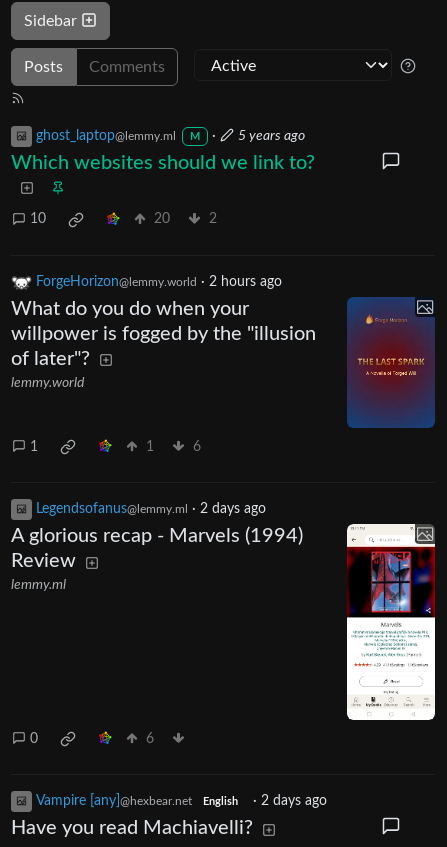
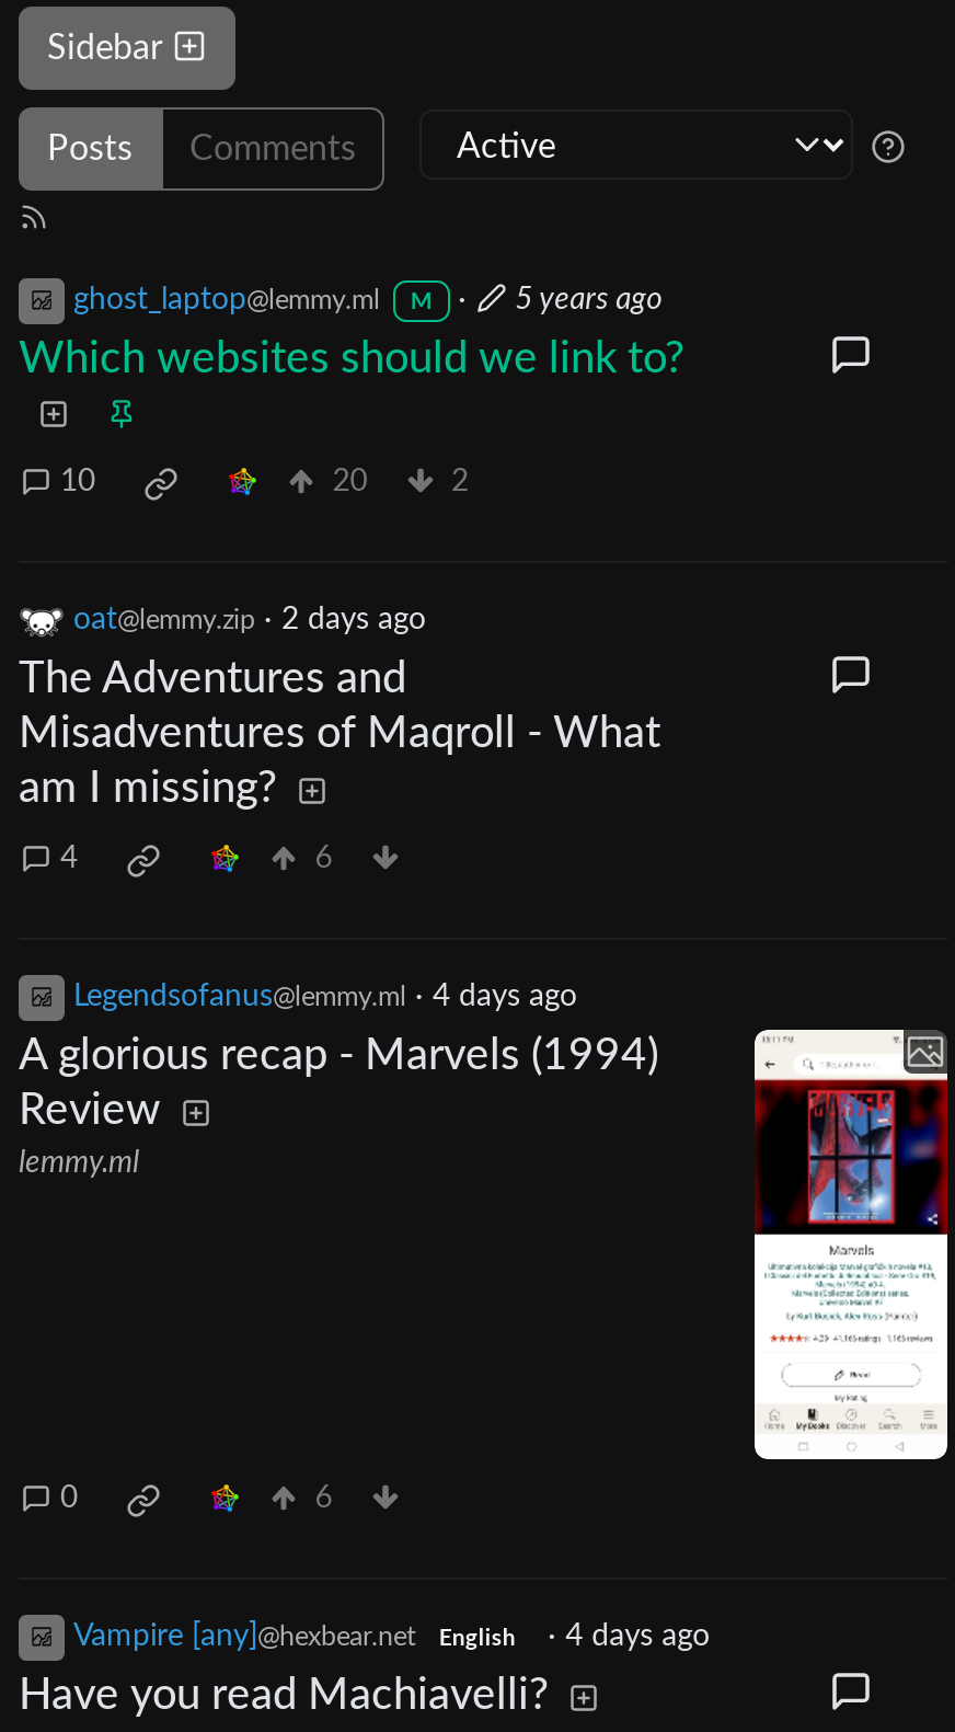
- ForgeHorizon@lemmy.world · 2 hours ago
+ oat@lemmy.zip · 2 days ago

- What do you do when your
- willpower is fogged by the "illusion
- of later"?
- lemmy.world
+ The Adventures and
+ Misadventures of Maqroll - What
+ am I missing?

- [image]

- 1
- 1
+ 4

- Legendsofanus@lemmy.ml · 2 days ago
+ Legendsofanus@lemmy.ml · 4 days ago

- Vampire [any]@hexbear.net English · 2 days ago
+ Vampire [any]@hexbear.net English · 4 days ago
